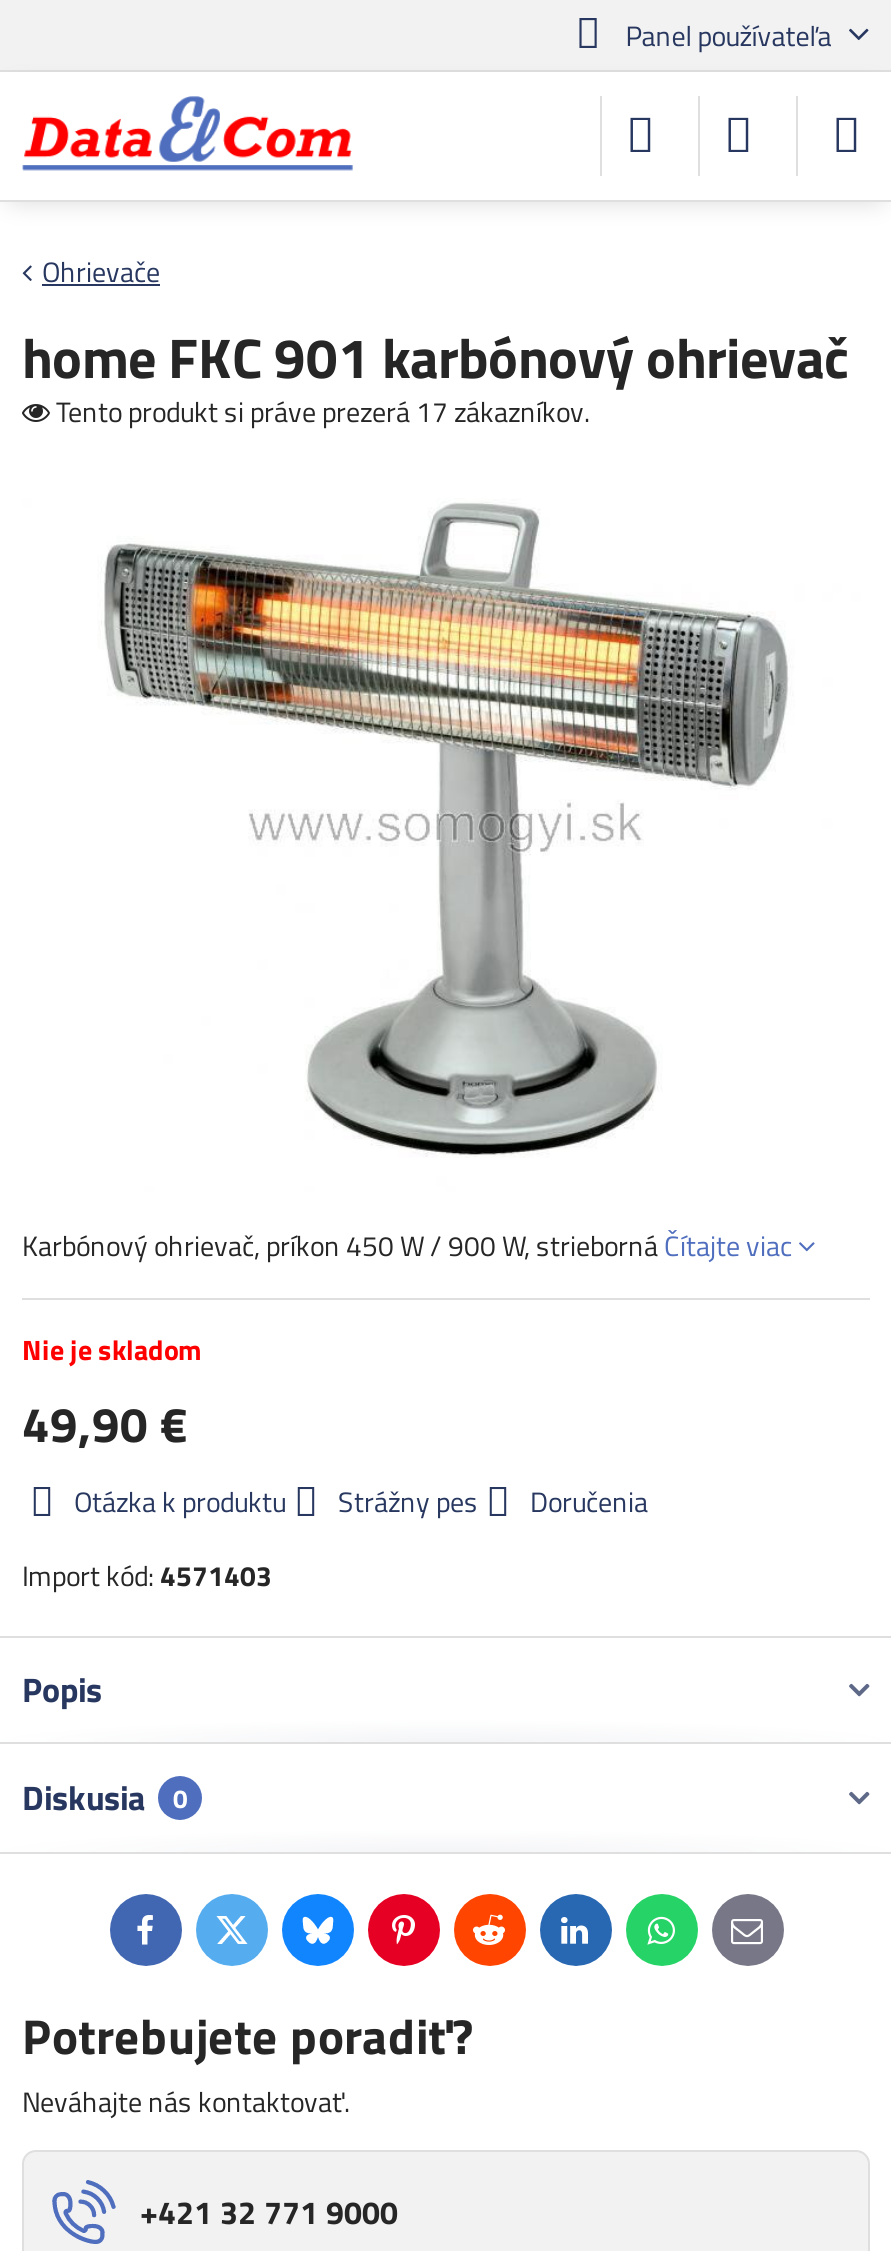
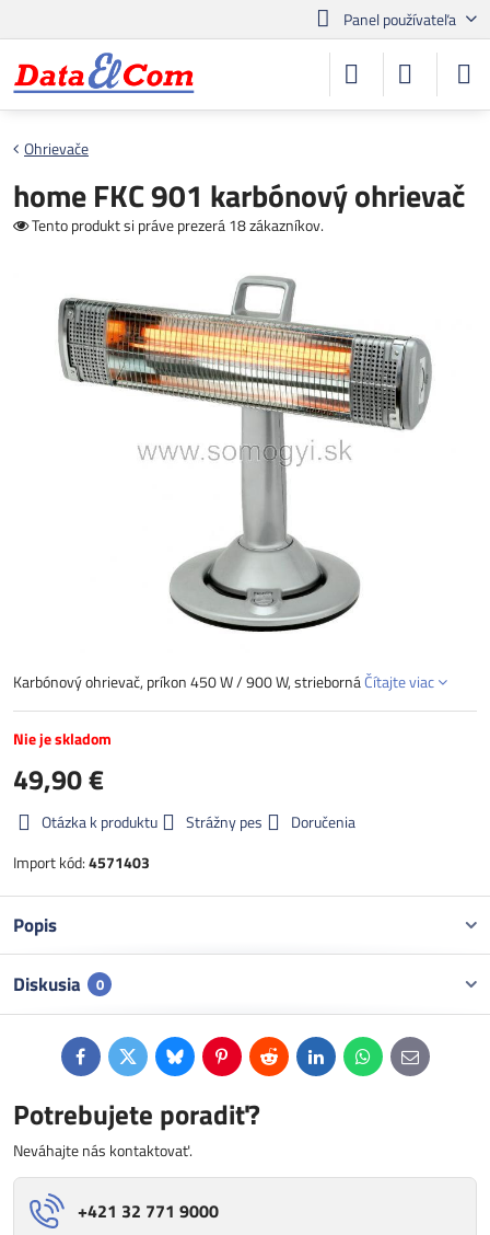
- Tento produkt si práve prezerá 17 zákazníkov.
+ Tento produkt si práve prezerá 18 zákazníkov.
